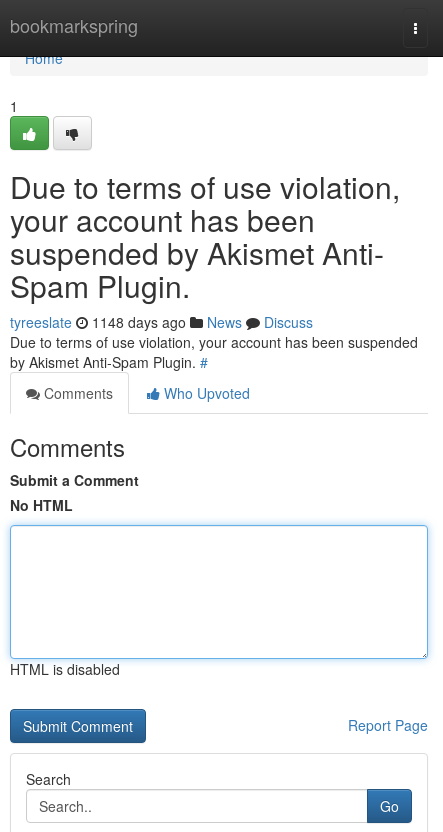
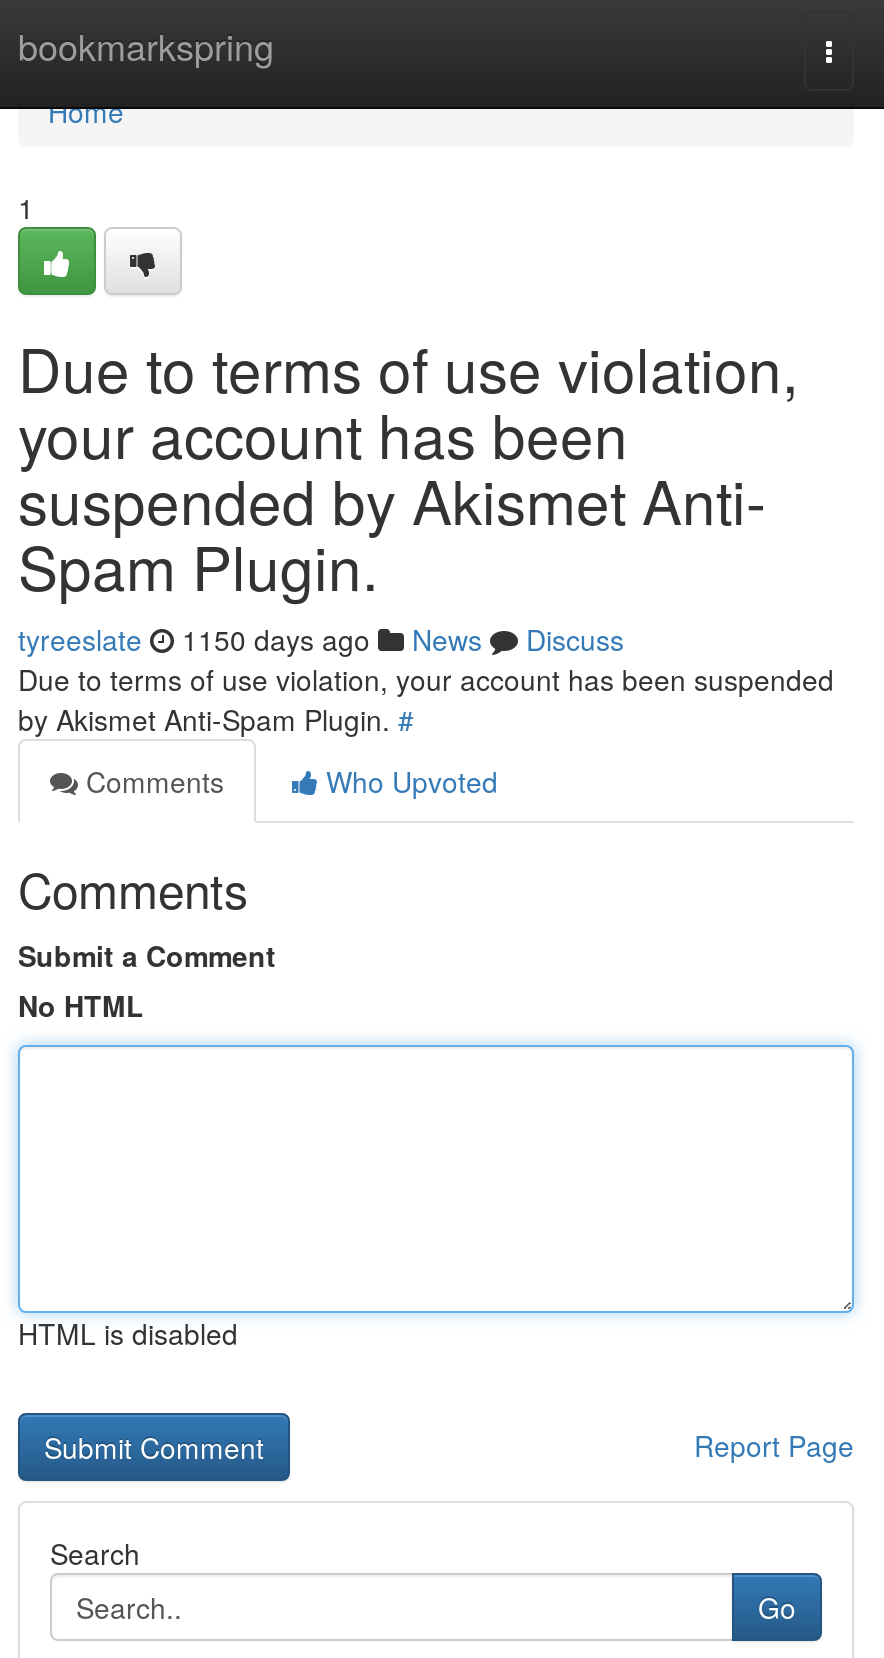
- tyreeslate 1148 days ago News Discuss
+ tyreeslate 1150 days ago News Discuss
